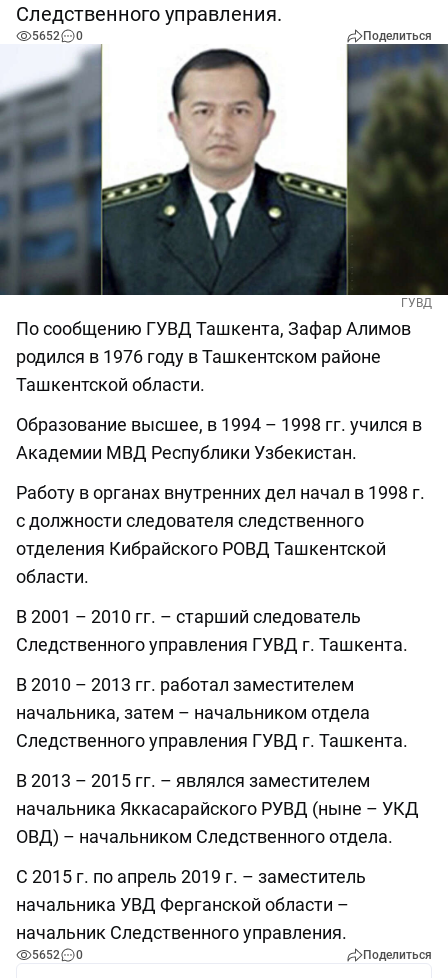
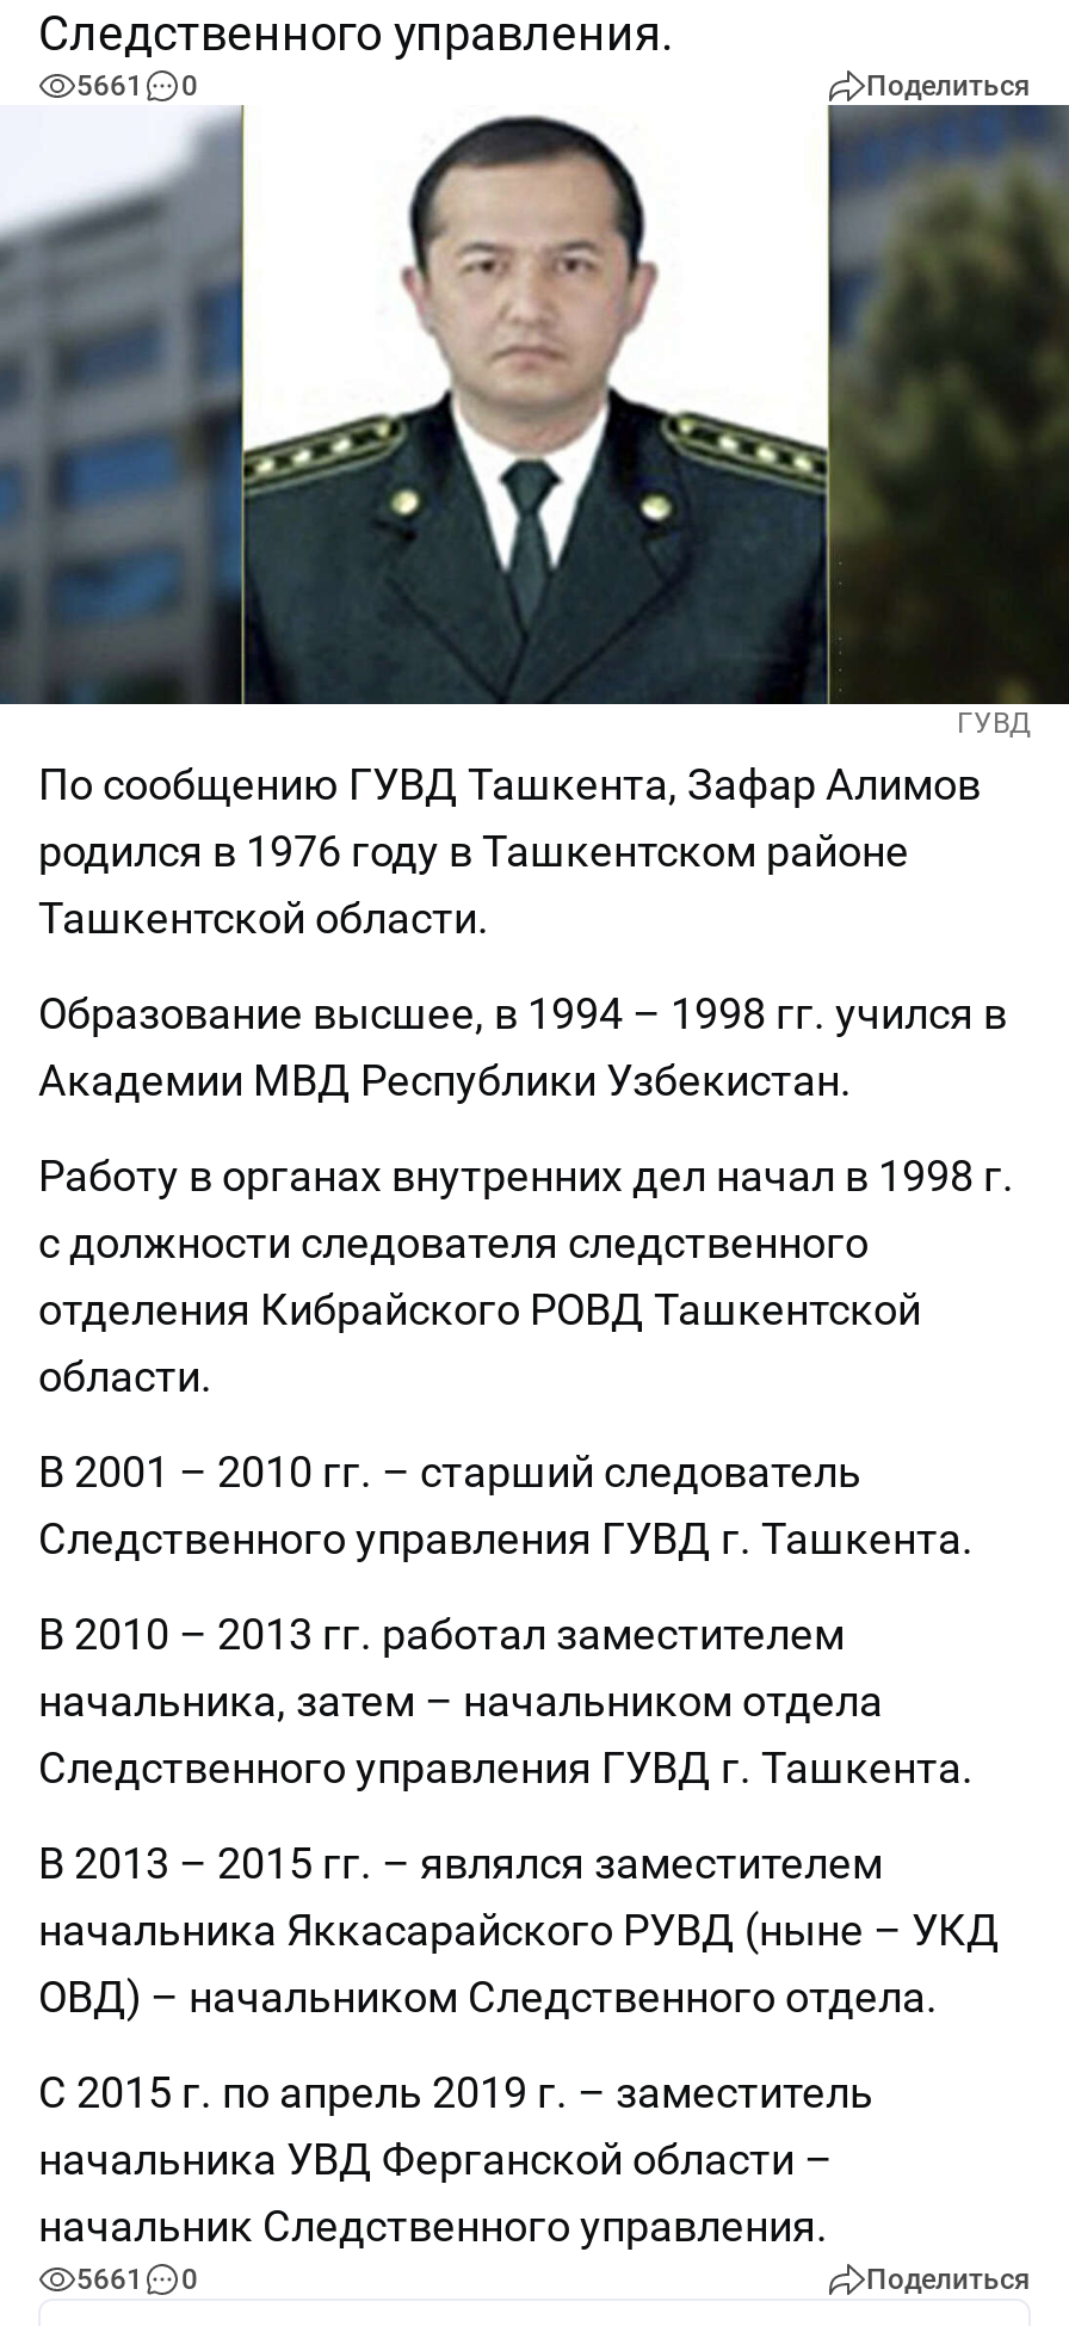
- 5652 0
+ 5661 0

- 5652 0
+ 5661 0
